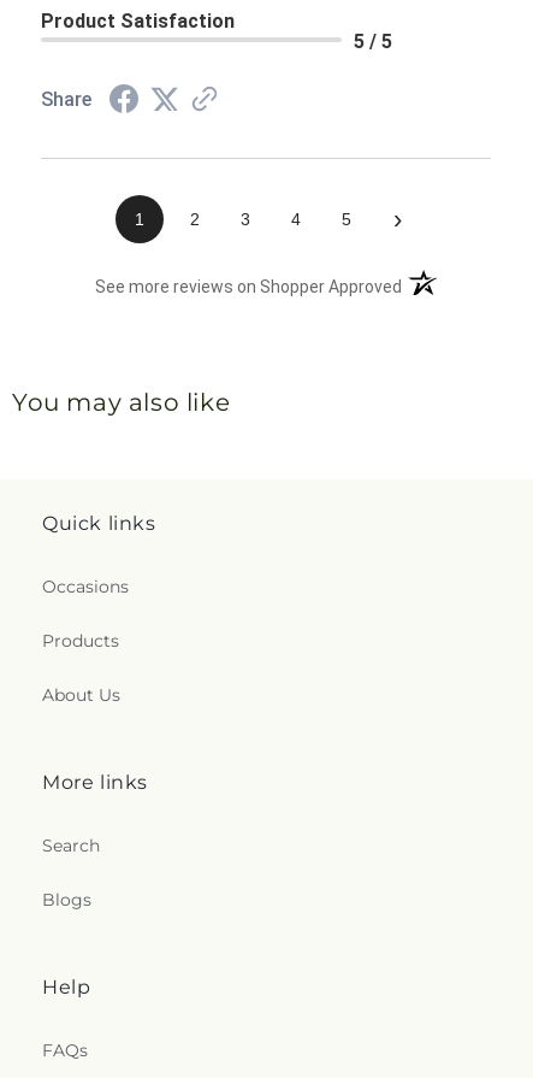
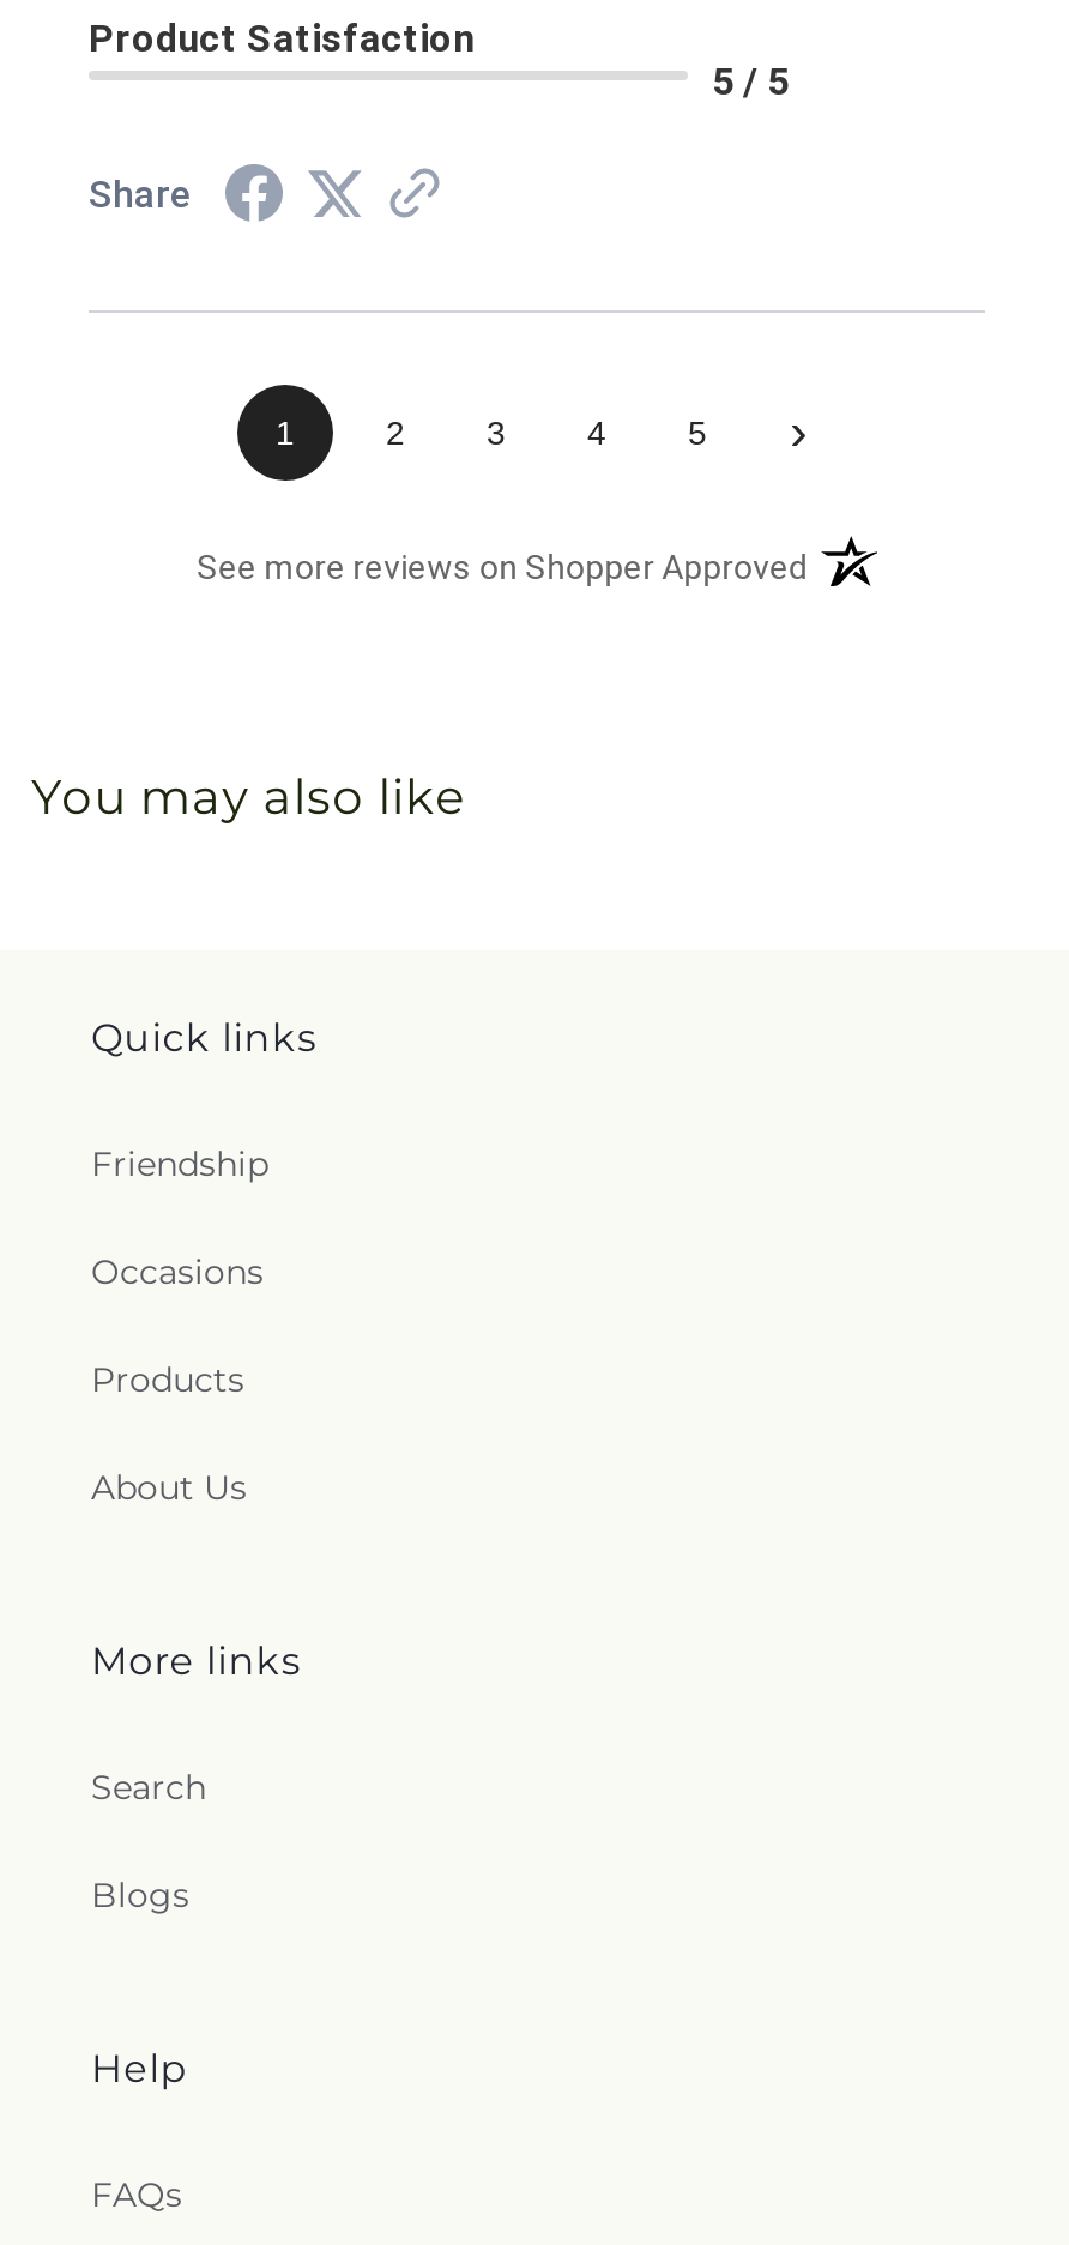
+ Friendship
